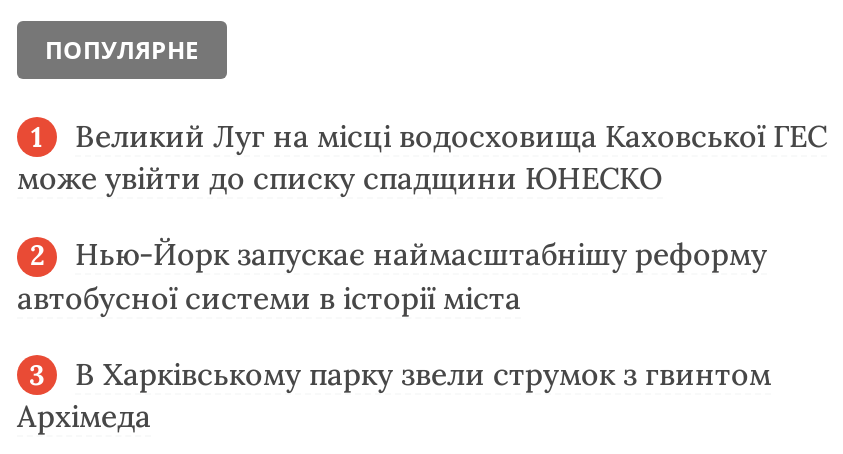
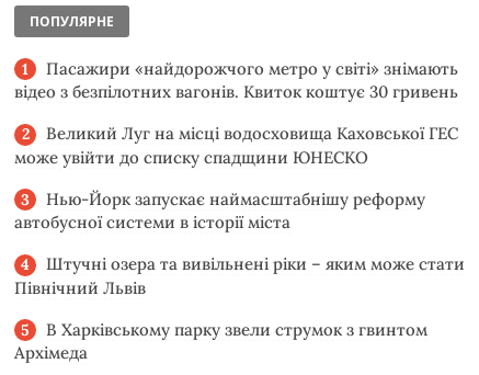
+ Пасажири «найдорожчого метро у світі» знімають
+ відео з безпілотних вагонів. Квиток коштує 30 гривень

+ Штучні озера та вивільнені ріки – яким може стати
+ Північний Львів
